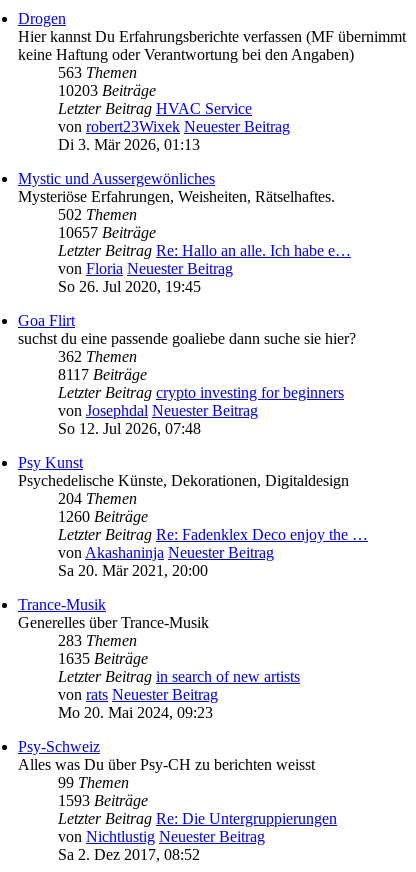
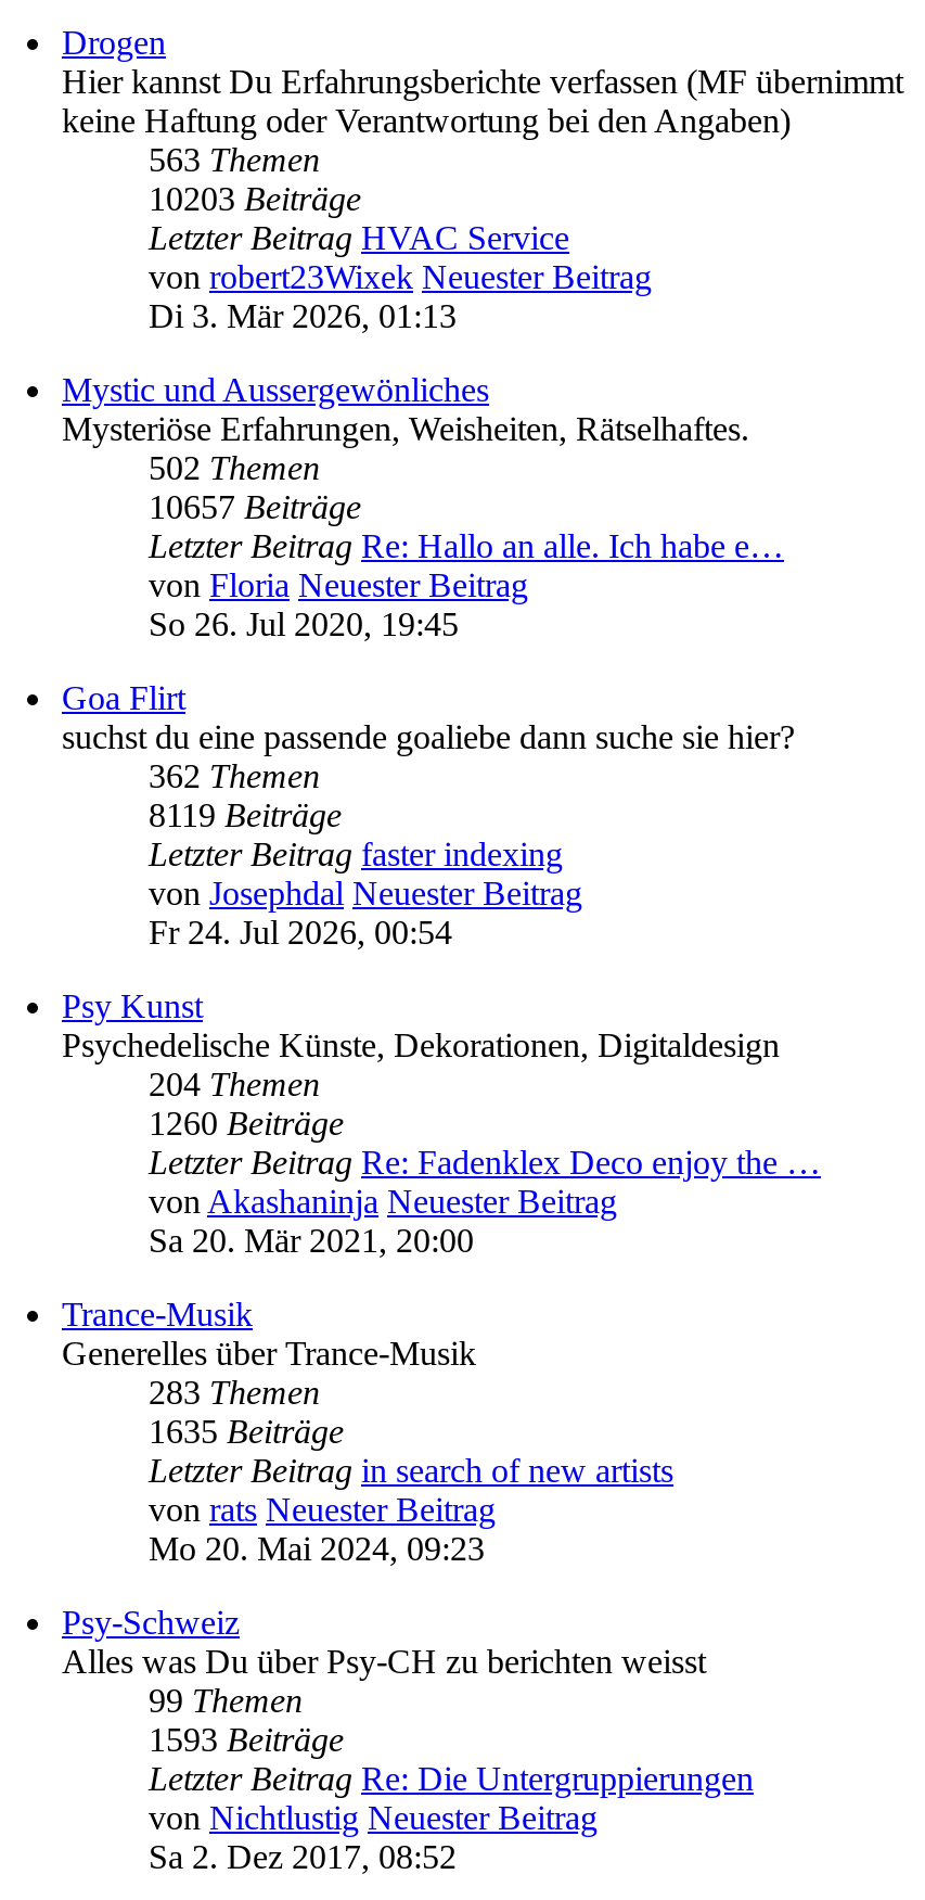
- 8117 Beiträge
- Letzter Beitrag crypto investing for beginners
+ 8119 Beiträge
+ Letzter Beitrag faster indexing

- So 12. Jul 2026, 07:48
+ Fr 24. Jul 2026, 00:54
